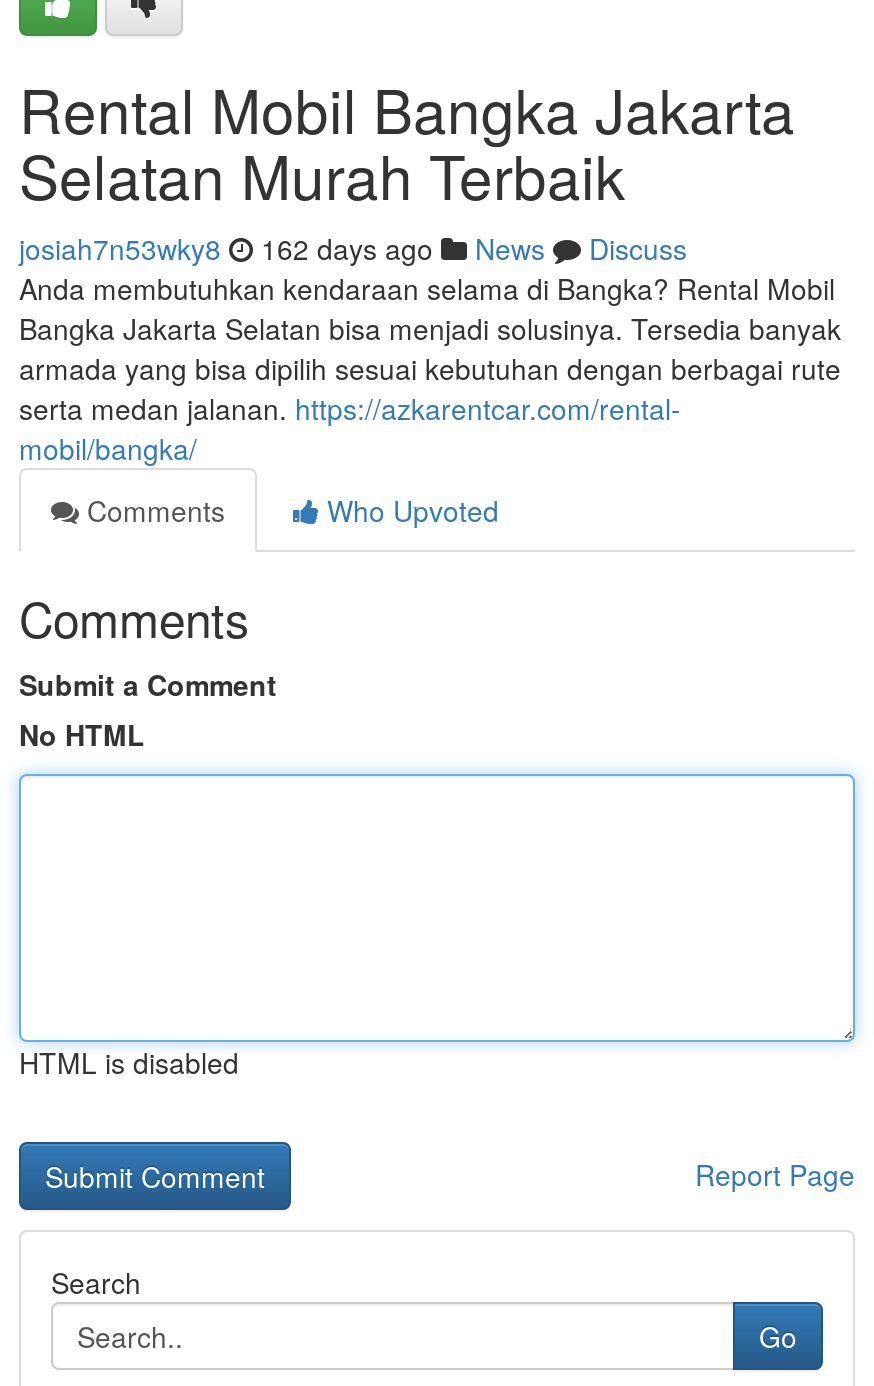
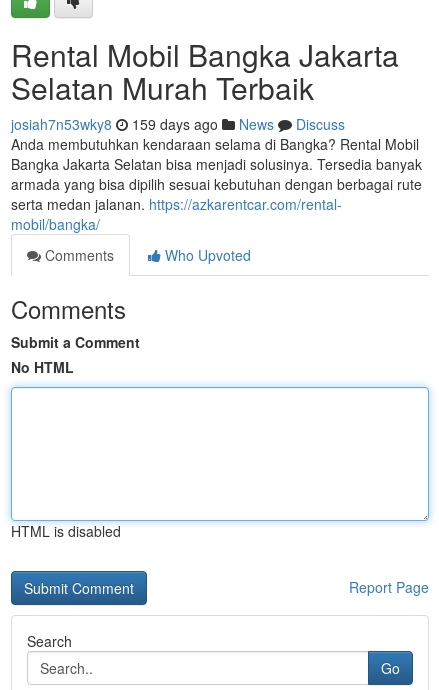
- josiah7n53wky8 162 days ago News Discuss
+ josiah7n53wky8 159 days ago News Discuss
